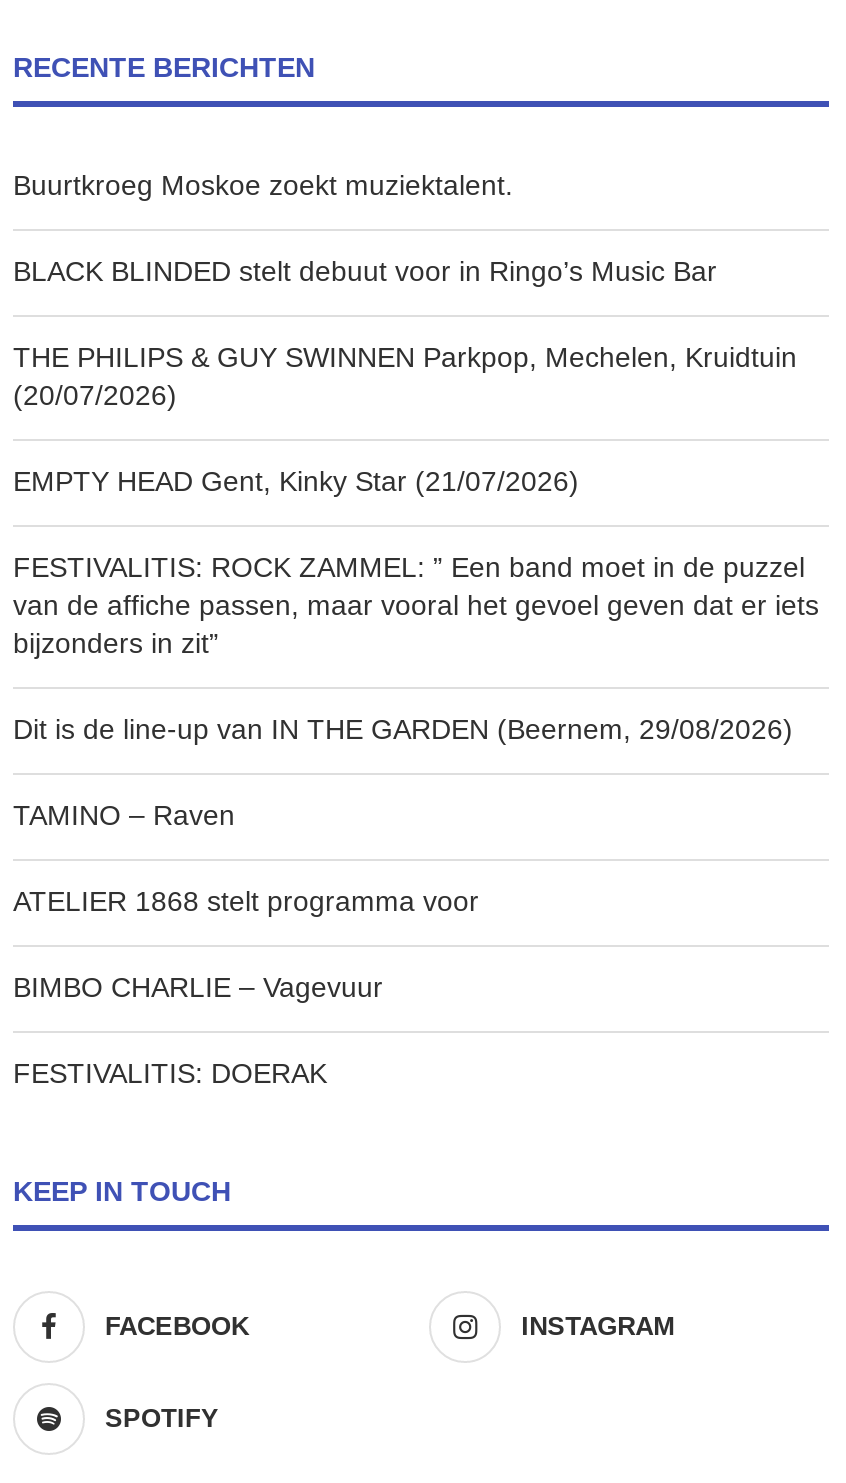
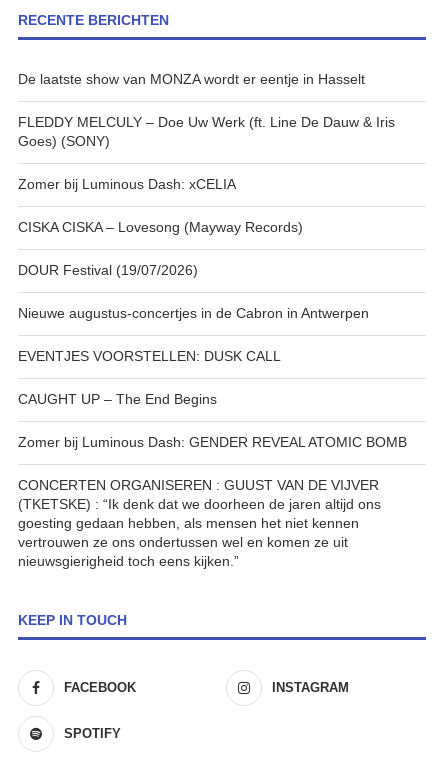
- Buurtkroeg Moskoe zoekt muziektalent.
+ De laatste show van MONZA wordt er eentje in Hasselt

- BLACK BLINDED stelt debuut voor in Ringo’s Music Bar
+ FLEDDY MELCULY – Doe Uw Werk (ft. Line De Dauw & Iris
+ Goes) (SONY)

- THE PHILIPS & GUY SWINNEN Parkpop, Mechelen, Kruidtuin
- (20/07/2026)
+ Zomer bij Luminous Dash: xCELIA

- EMPTY HEAD Gent, Kinky Star (21/07/2026)
+ CISKA CISKA – Lovesong (Mayway Records)

- FESTIVALITIS: ROCK ZAMMEL: ” Een band moet in de puzzel
- van de affiche passen, maar vooral het gevoel geven dat er iets
- bijzonders in zit”
+ DOUR Festival (19/07/2026)

- Dit is de line-up van IN THE GARDEN (Beernem, 29/08/2026)
+ Nieuwe augustus-concertjes in de Cabron in Antwerpen

- TAMINO – Raven
+ EVENTJES VOORSTELLEN: DUSK CALL

- ATELIER 1868 stelt programma voor
+ CAUGHT UP – The End Begins

- BIMBO CHARLIE – Vagevuur
+ Zomer bij Luminous Dash: GENDER REVEAL ATOMIC BOMB

- FESTIVALITIS: DOERAK
+ CONCERTEN ORGANISEREN : GUUST VAN DE VIJVER
+ (TKETSKE) : “Ik denk dat we doorheen de jaren altijd ons
+ goesting gedaan hebben, als mensen het niet kennen
+ vertrouwen ze ons ondertussen wel en komen ze uit
+ nieuwsgierigheid toch eens kijken.”
